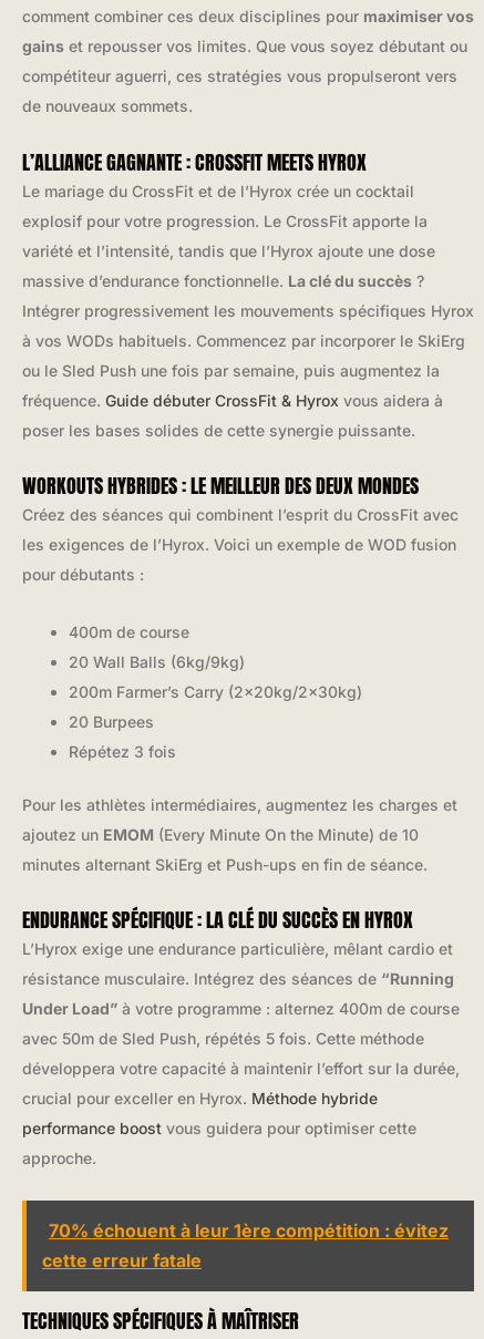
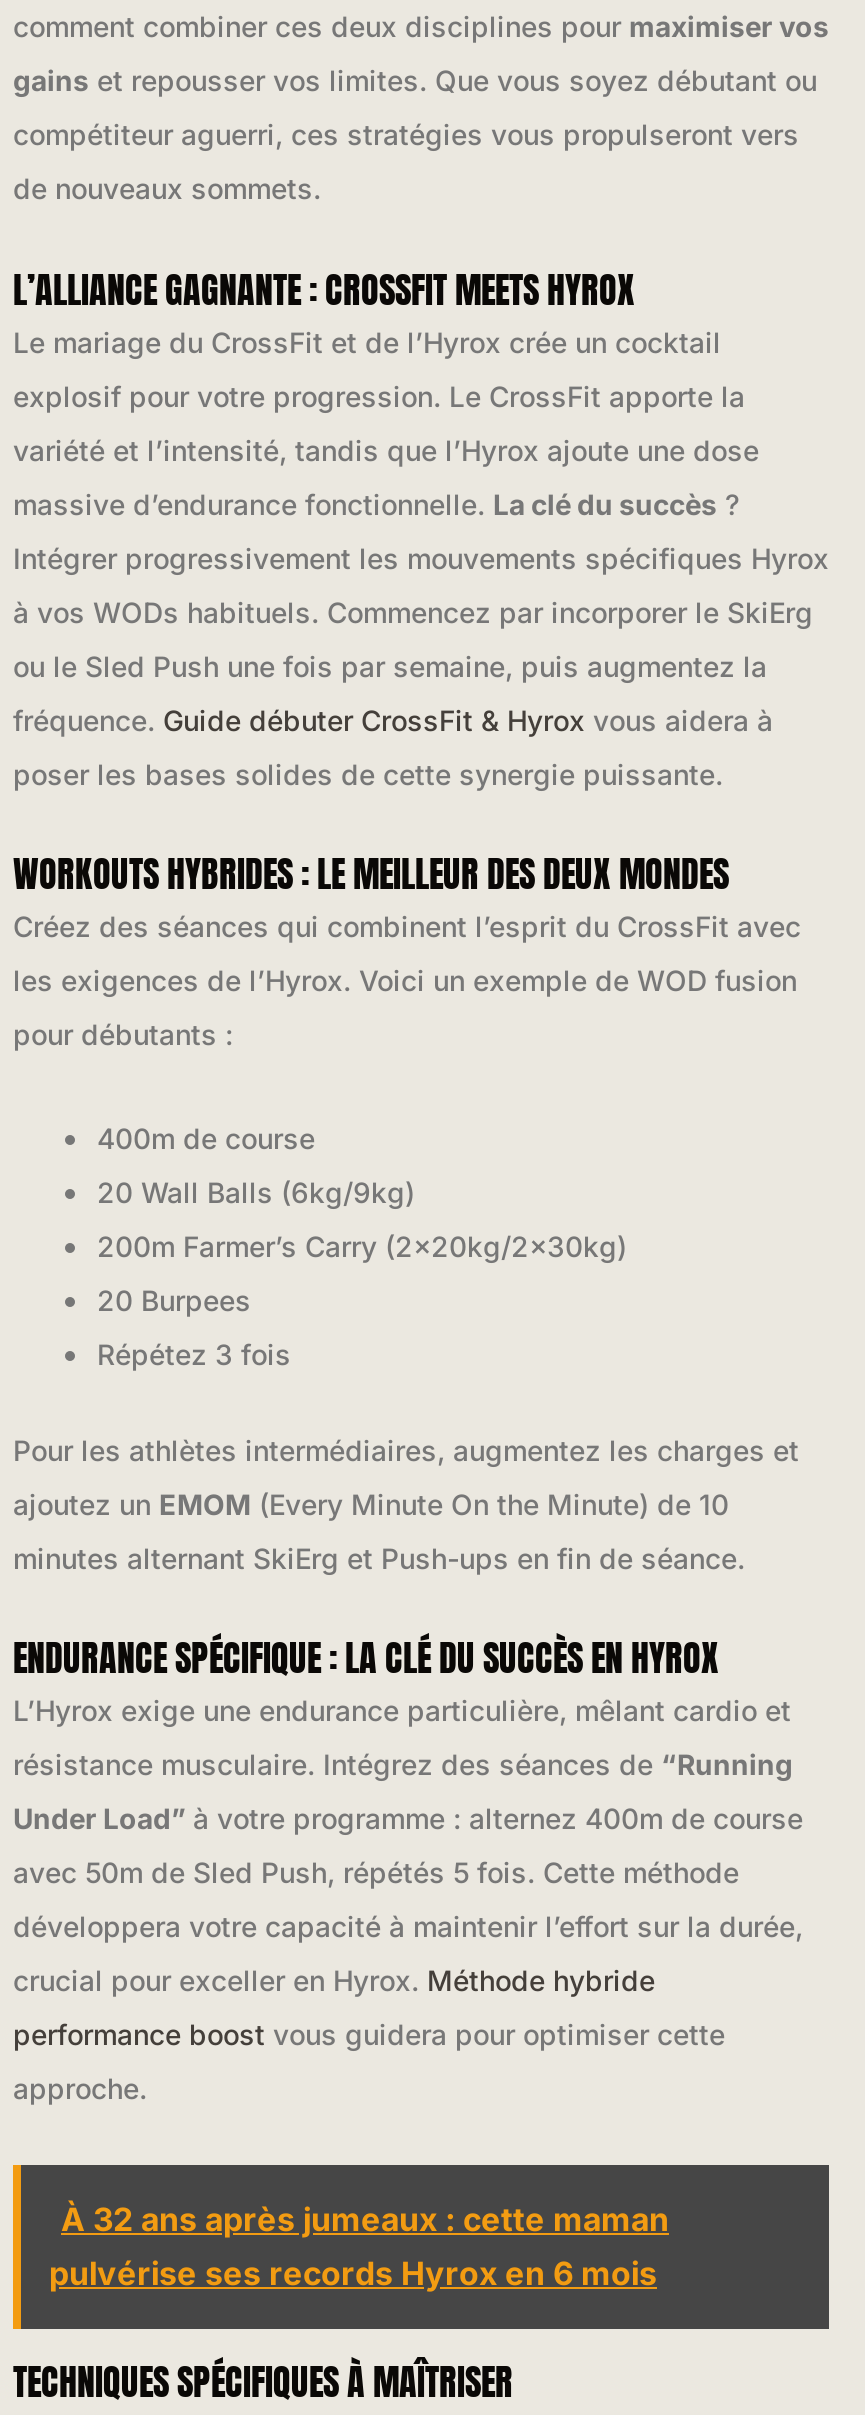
- 70% échouent à leur 1ère compétition : évitez
- cette erreur fatale
+ À 32 ans après jumeaux : cette maman
+ pulvérise ses records Hyrox en 6 mois
